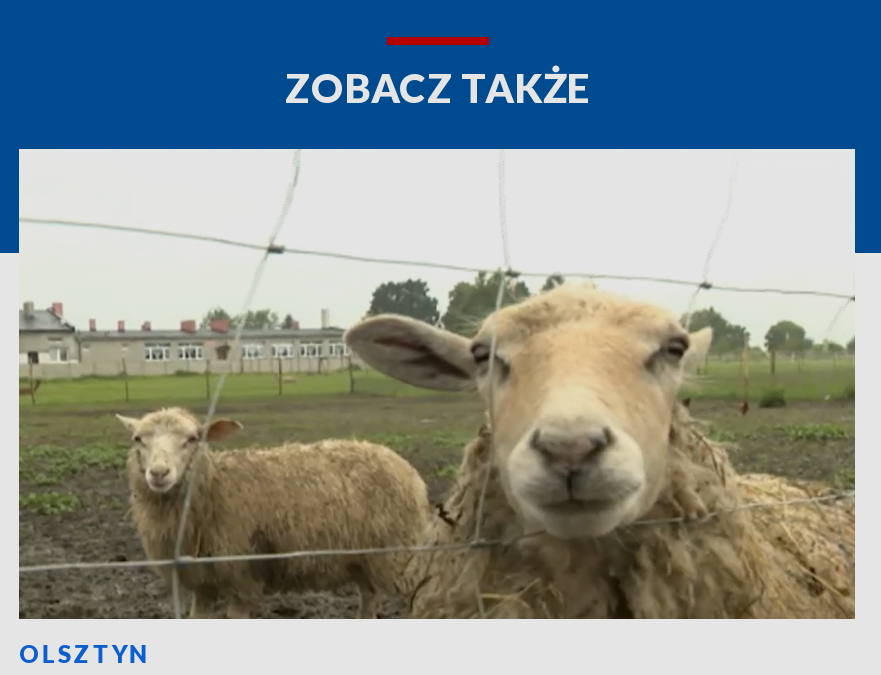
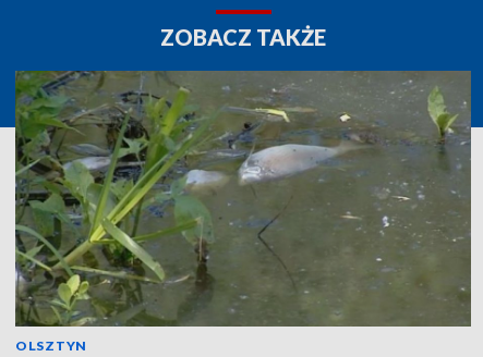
- [image]
+ [image]
